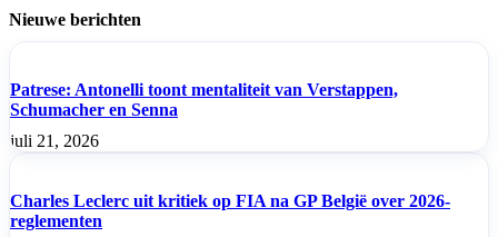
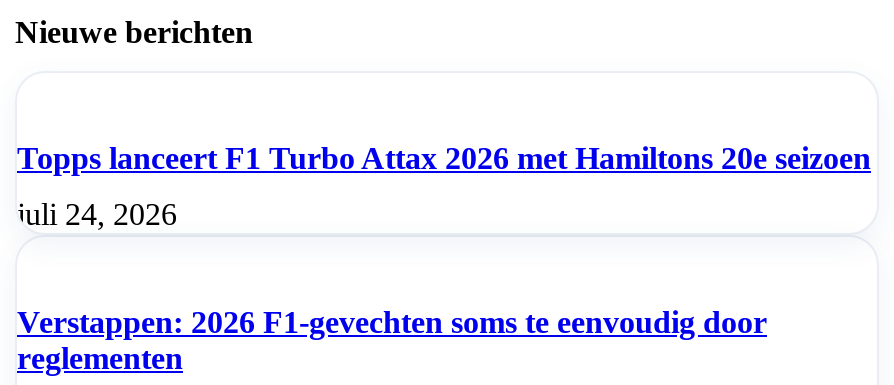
- Patrese: Antonelli toont mentaliteit van Verstappen,
- Schumacher en Senna
+ Topps lanceert F1 Turbo Attax 2026 met Hamiltons 20e seizoen

- juli 21, 2026
+ juli 24, 2026

- Charles Leclerc uit kritiek op FIA na GP België over 2026-
+ Verstappen: 2026 F1-gevechten soms te eenvoudig door
